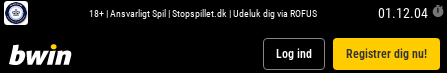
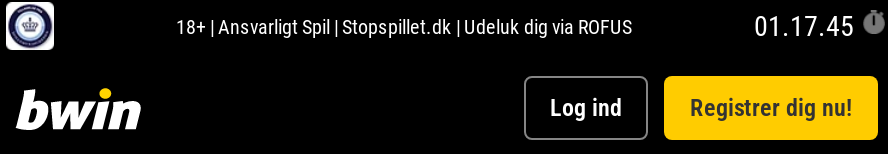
- 01.12.04
+ 01.17.45
